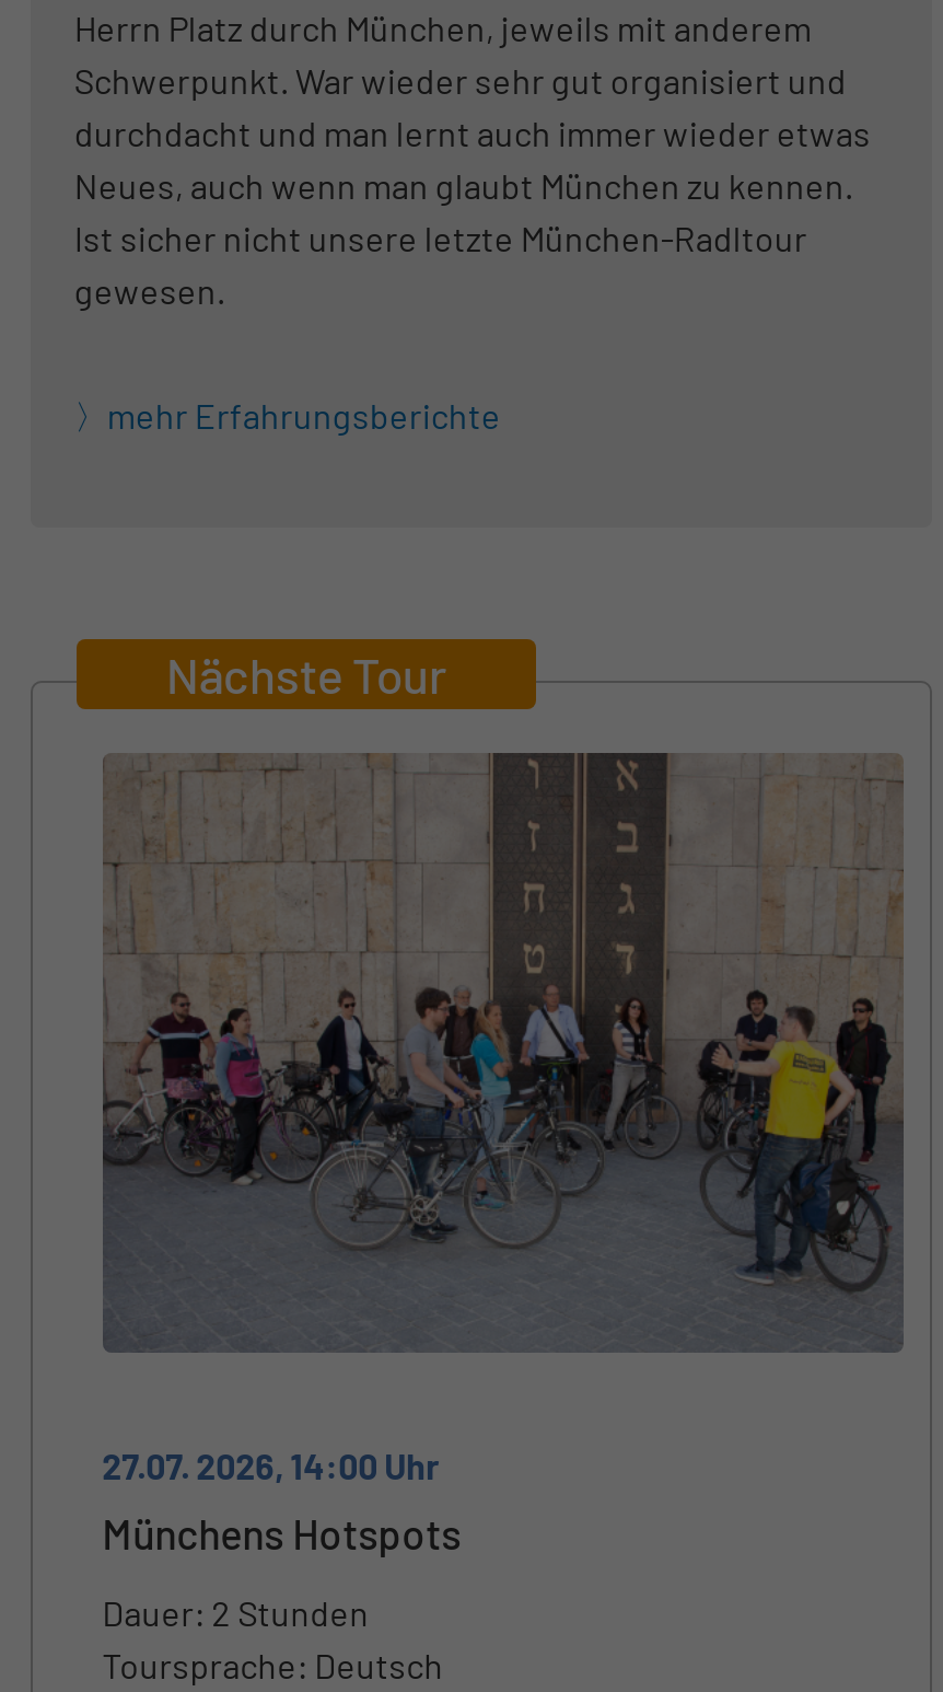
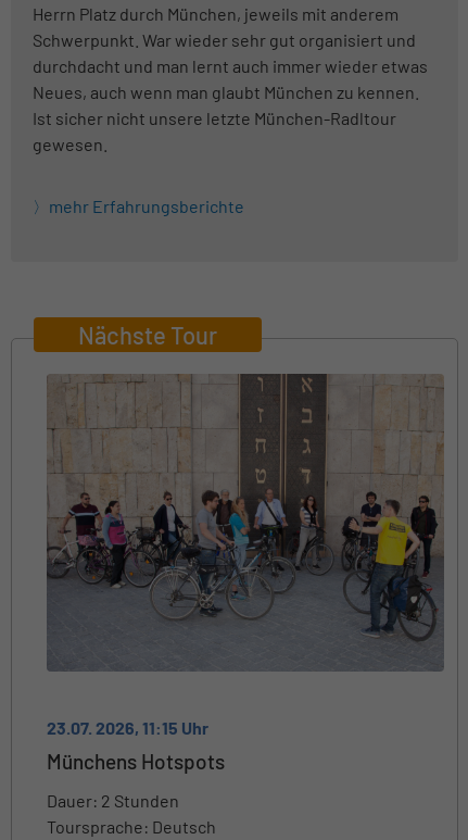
- 27.07. 2026, 14:00 Uhr
+ 23.07. 2026, 11:15 Uhr
